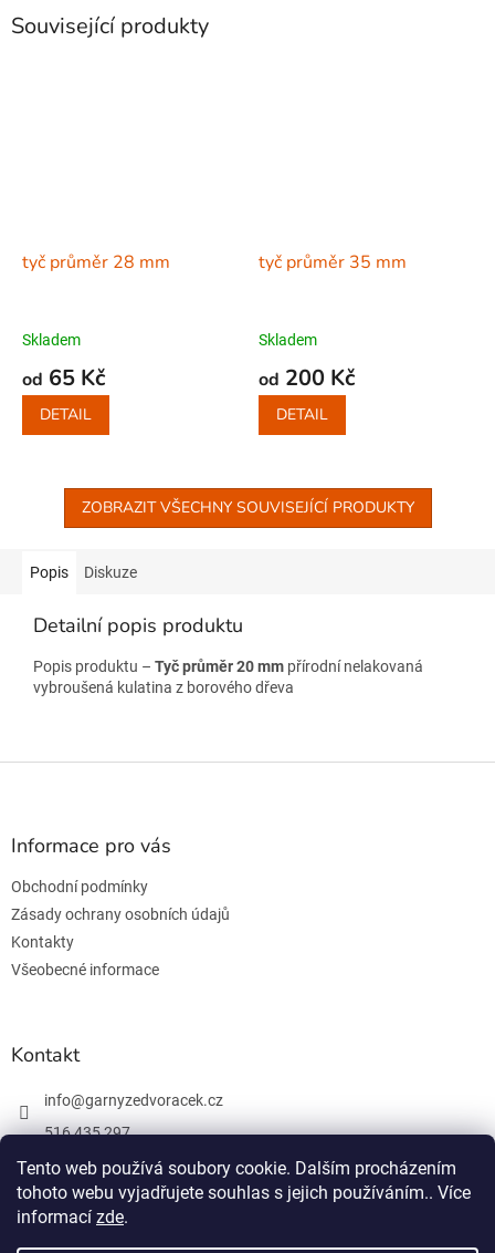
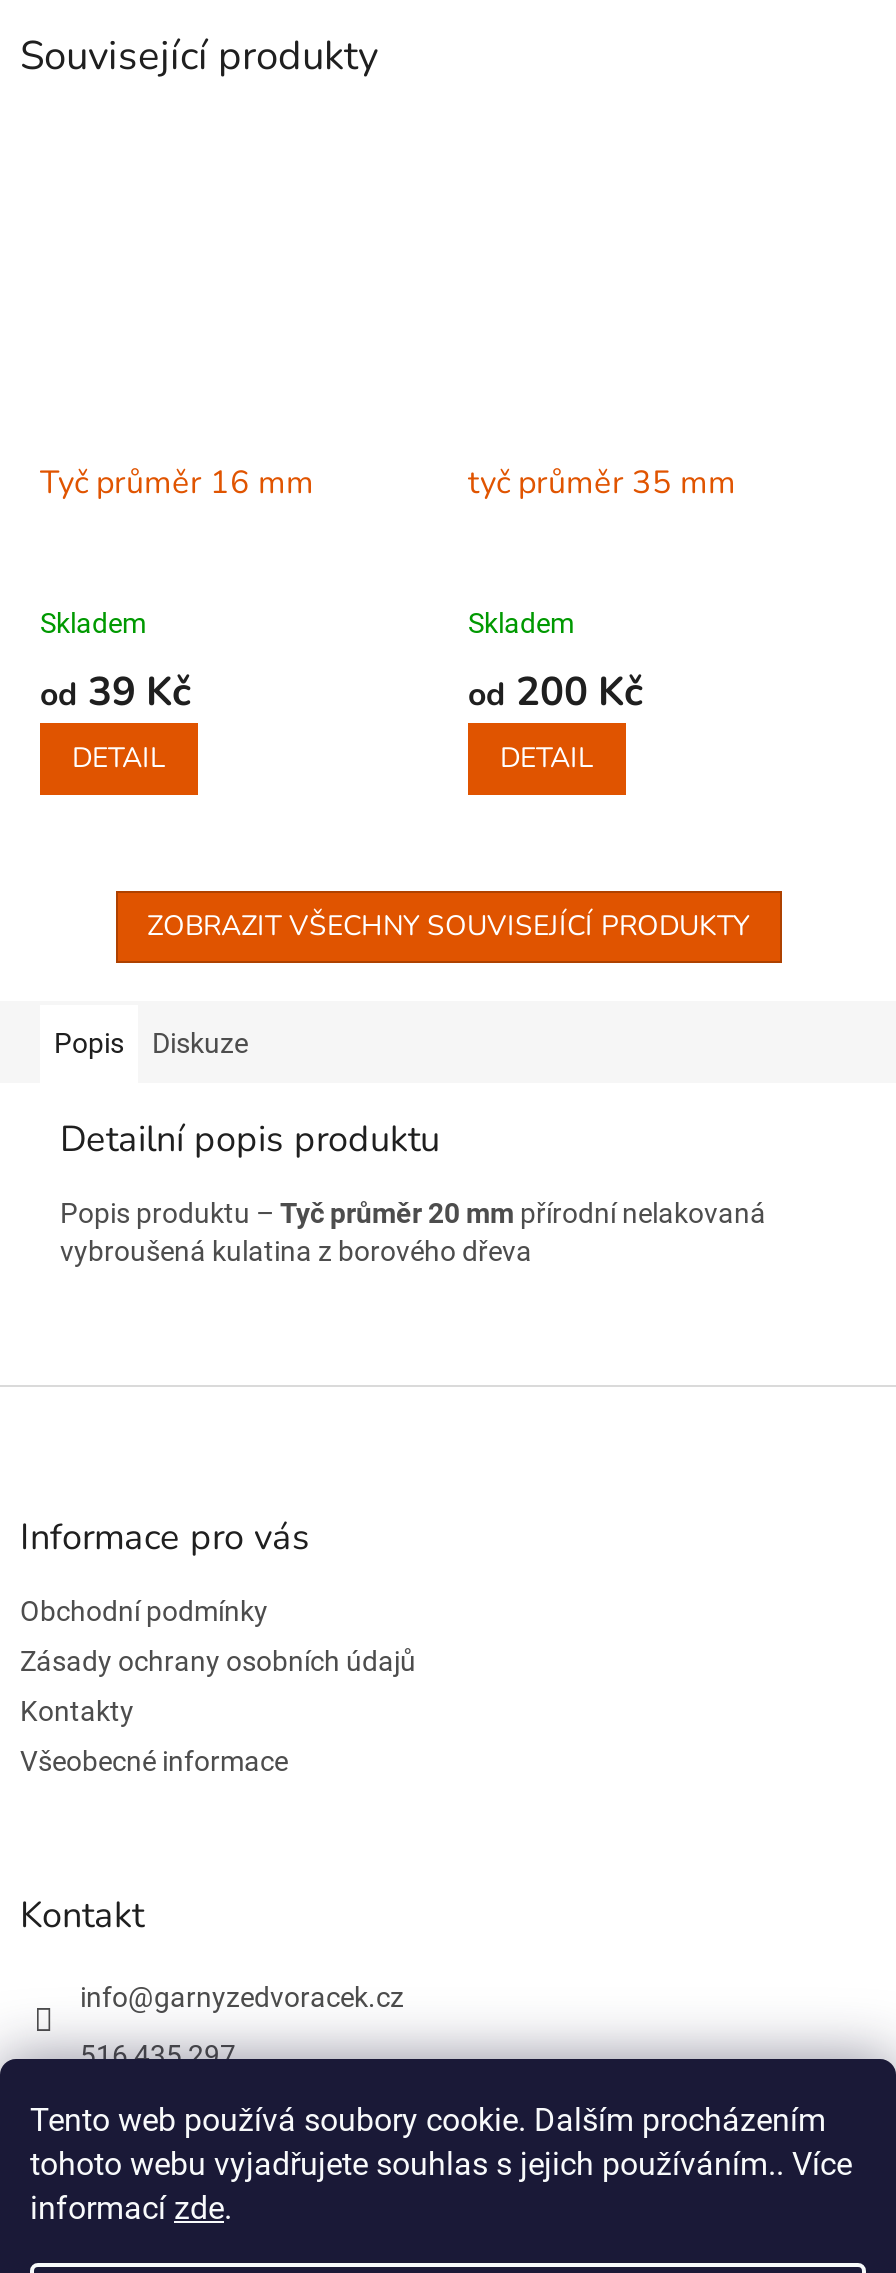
- tyč průměr 28 mm
+ Tyč průměr 16 mm

- od 65 Kč
+ od 39 Kč
